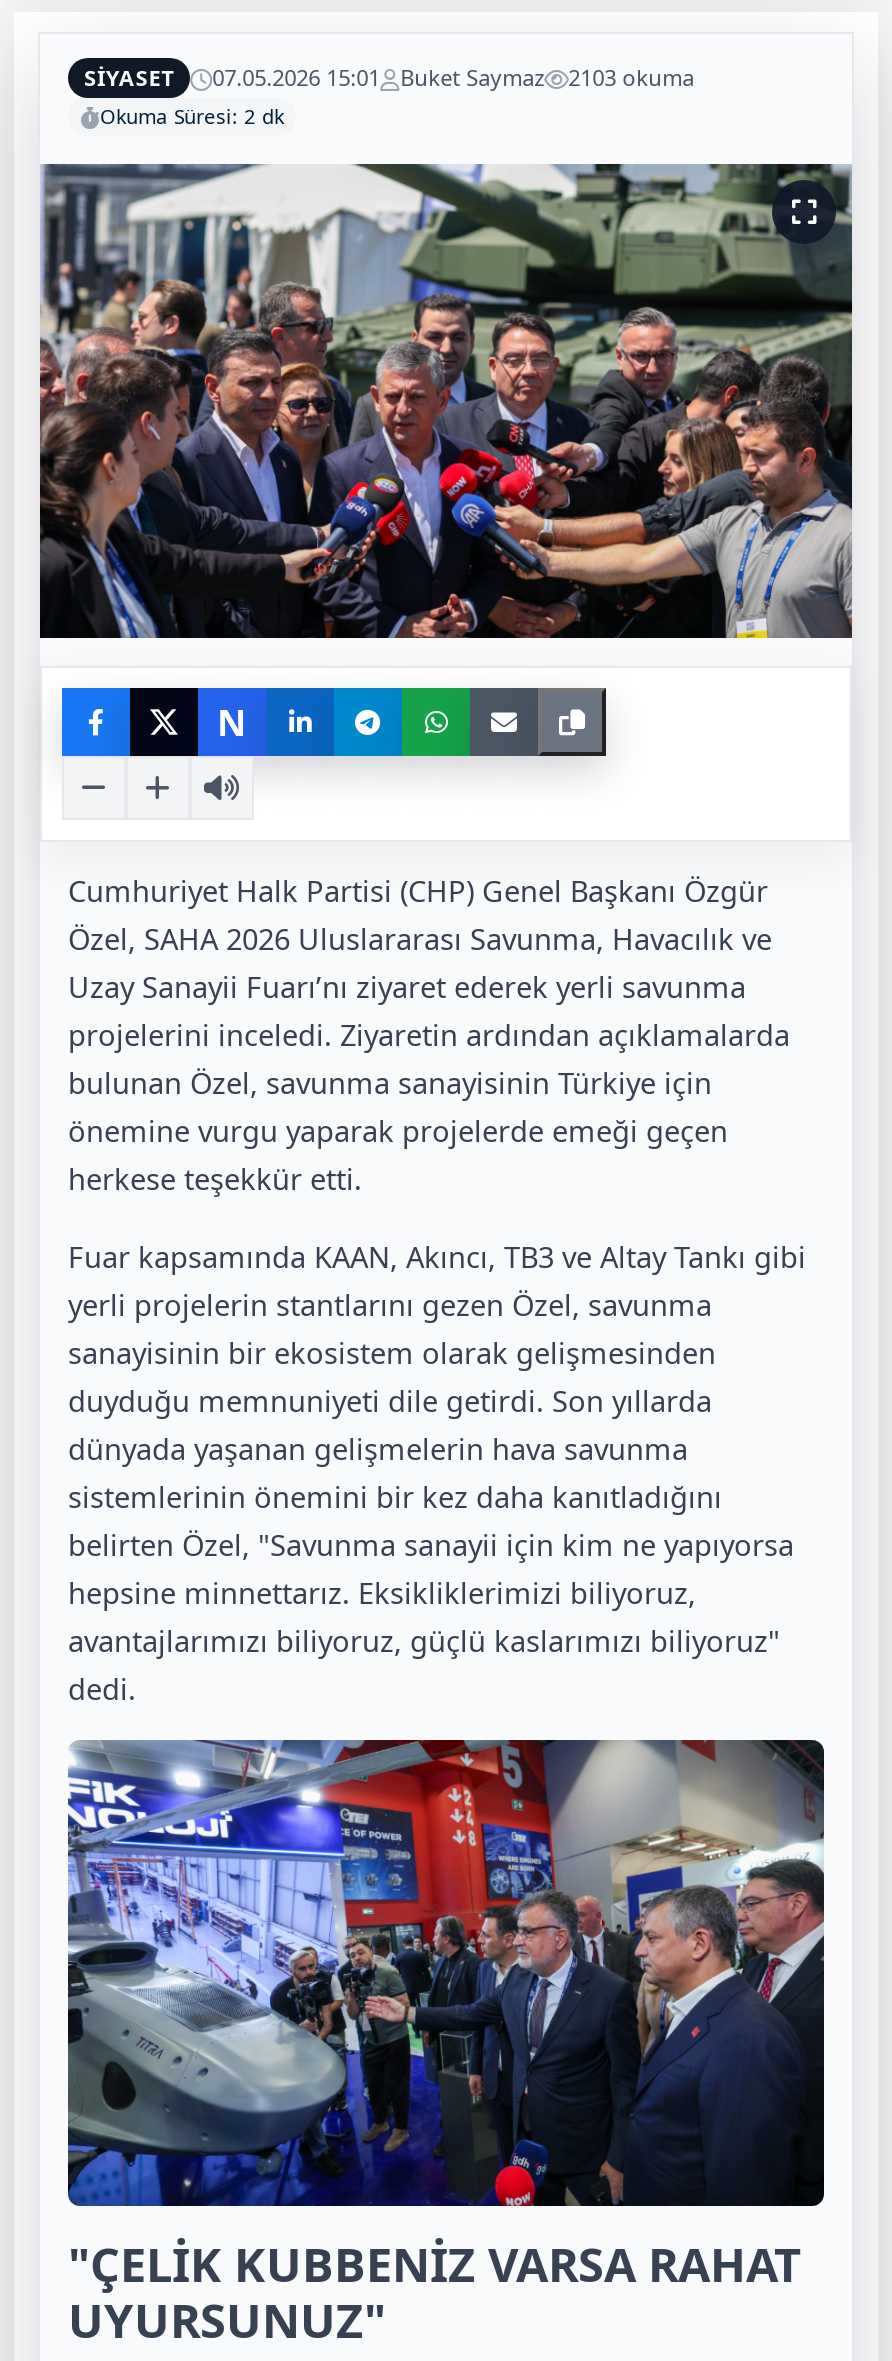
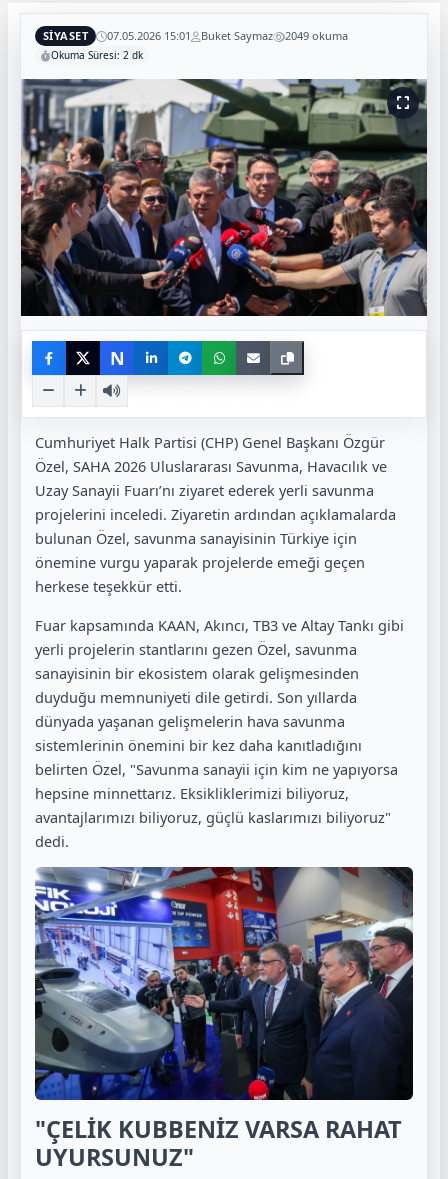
- SİYASET 07.05.2026 15:01 Buket Saymaz 2103 okuma
+ SİYASET 07.05.2026 15:01 Buket Saymaz 2049 okuma
